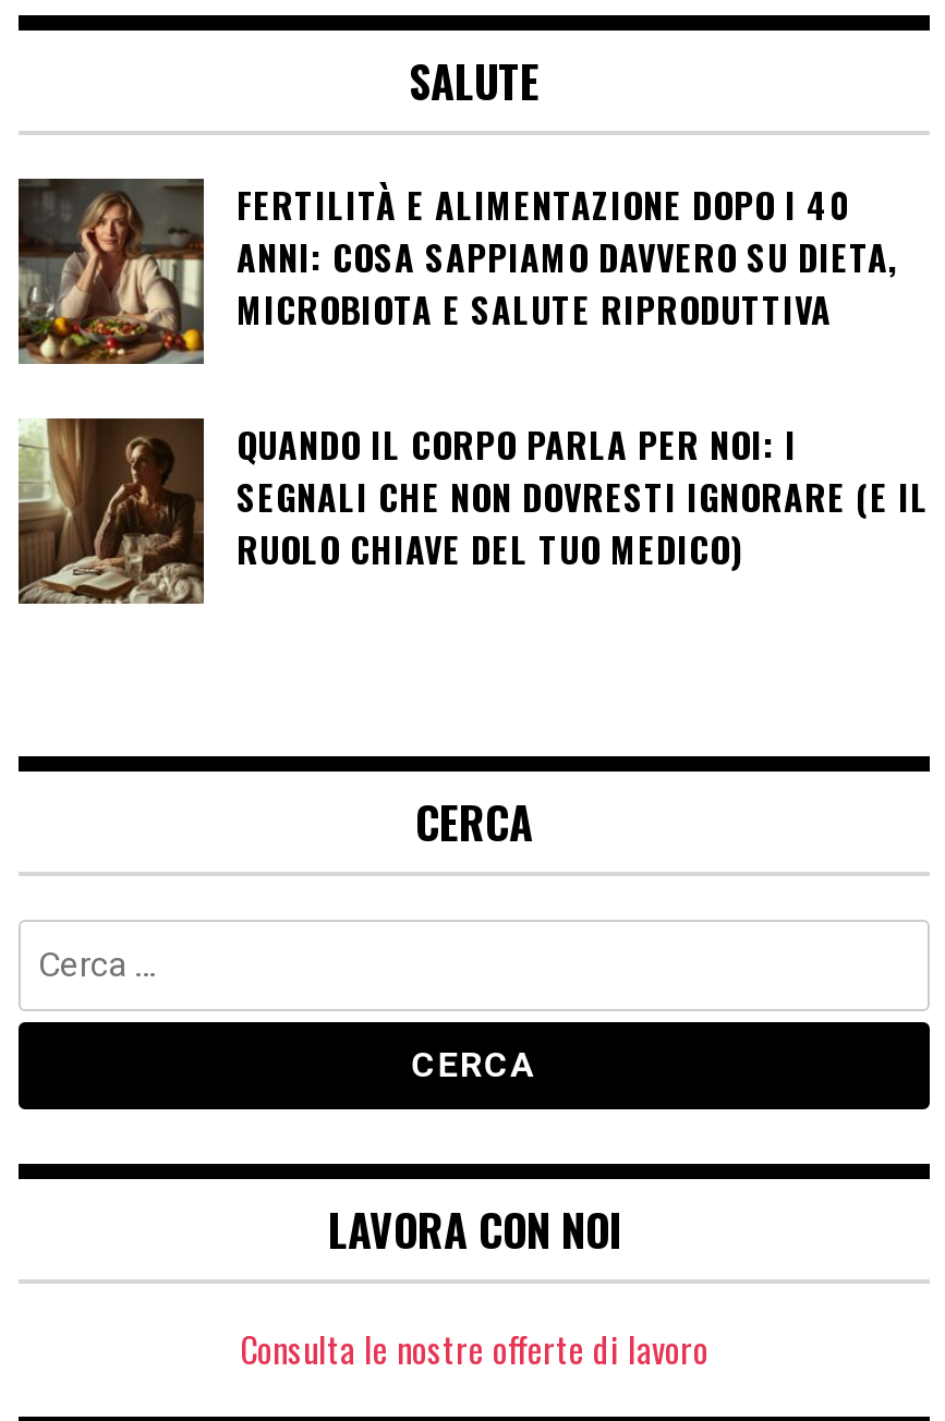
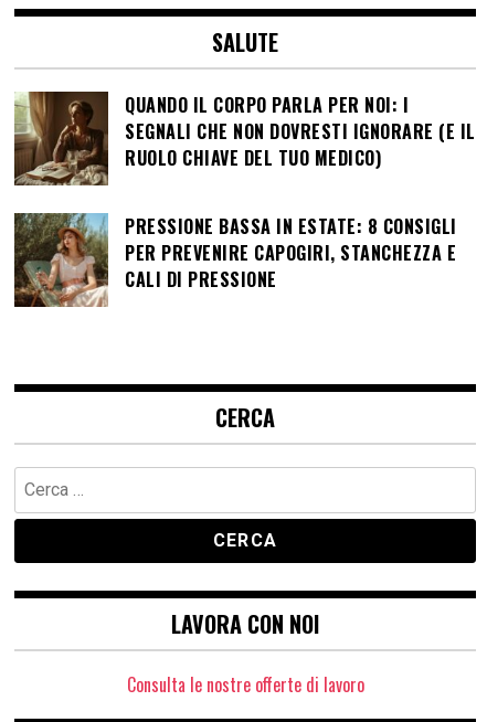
- [image]
- FERTILITÀ E ALIMENTAZIONE DOPO I 40
- ANNI: COSA SAPPIAMO DAVVERO SU DIETA,
- MICROBIOTA E SALUTE RIPRODUTTIVA

moved up: [image] | QUANDO IL CORPO PARLA PER NOI: I | SEGNALI CHE NON DOVRESTI IGNORARE (E IL | RUOLO CHIAVE DEL TUO MEDICO)

+ [image]
+ PRESSIONE BASSA IN ESTATE: 8 CONSIGLI
+ PER PREVENIRE CAPOGIRI, STANCHEZZA E
+ CALI DI PRESSIONE
